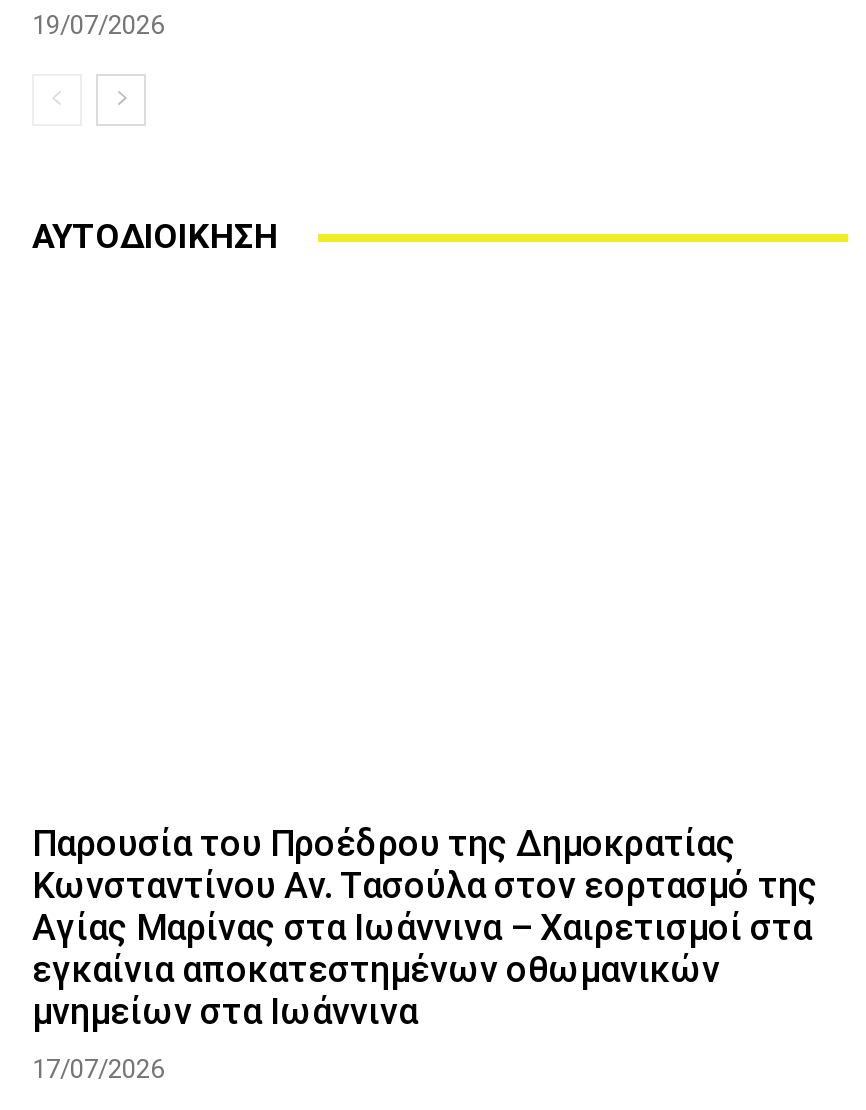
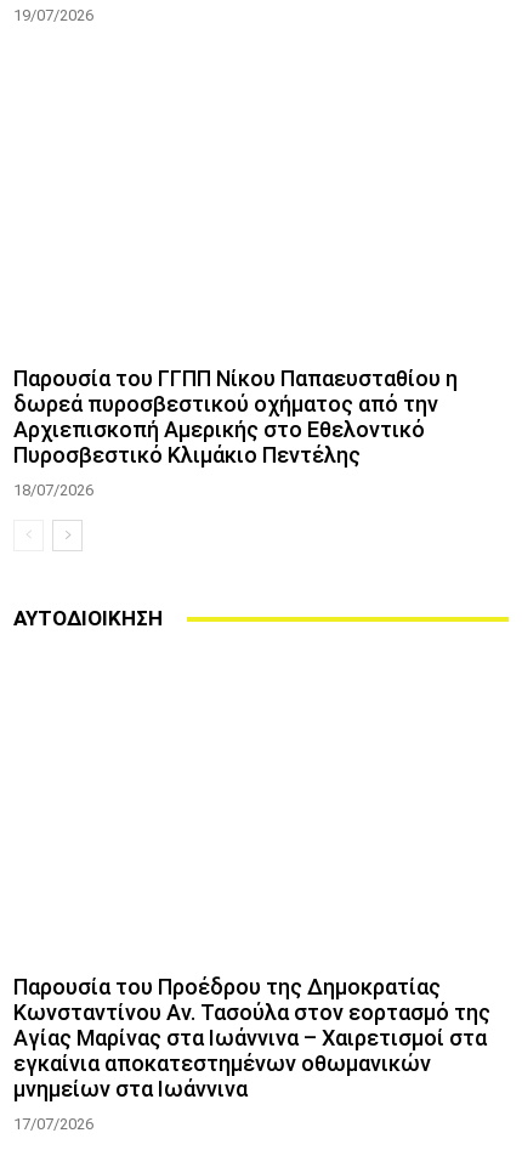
+ Παρουσία του ΓΓΠΠ Νίκου Παπαευσταθίου η
+ δωρεά πυροσβεστικού οχήματος από την
+ Αρχιεπισκοπή Αμερικής στο Εθελοντικό
+ Πυροσβεστικό Κλιμάκιο Πεντέλης
+ 18/07/2026
